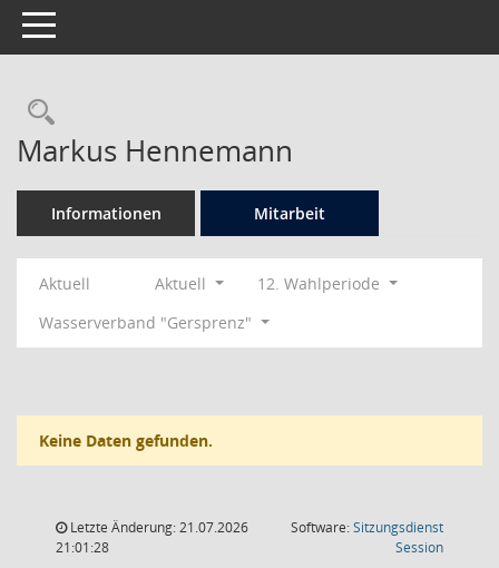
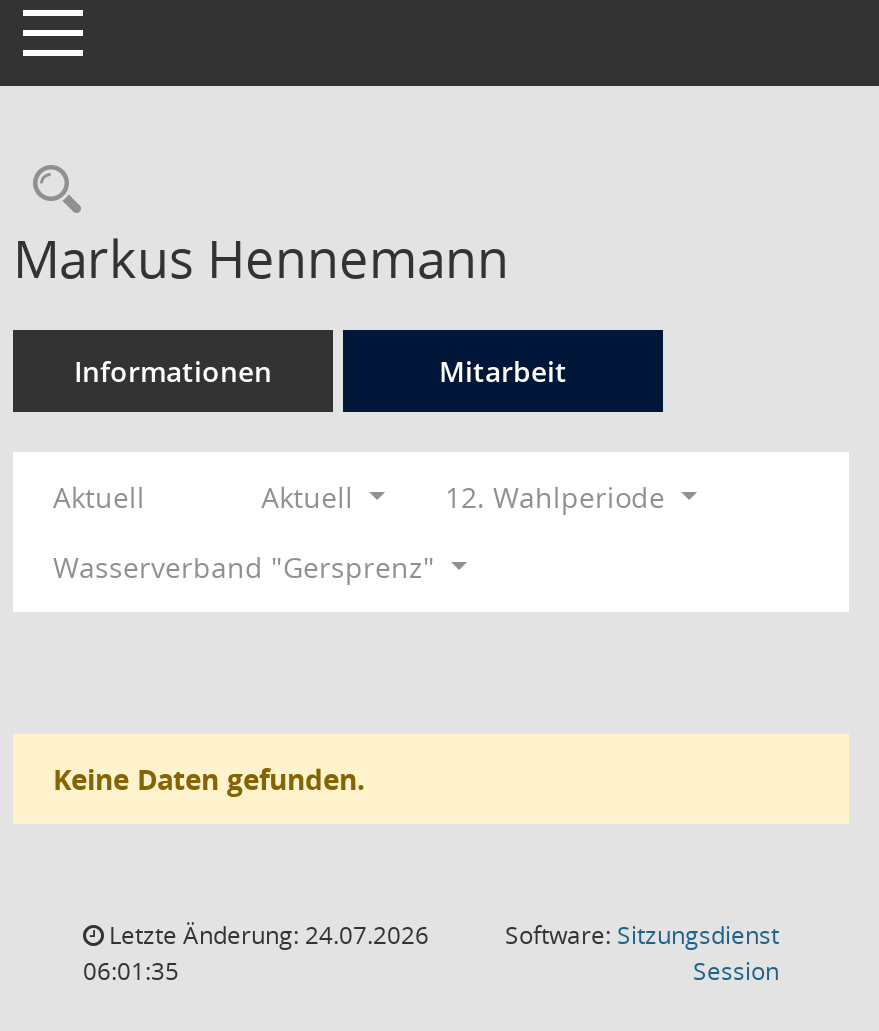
- Letzte Änderung: 21.07.2026
+ Letzte Änderung: 24.07.2026

- 21:01:28
+ 06:01:35
